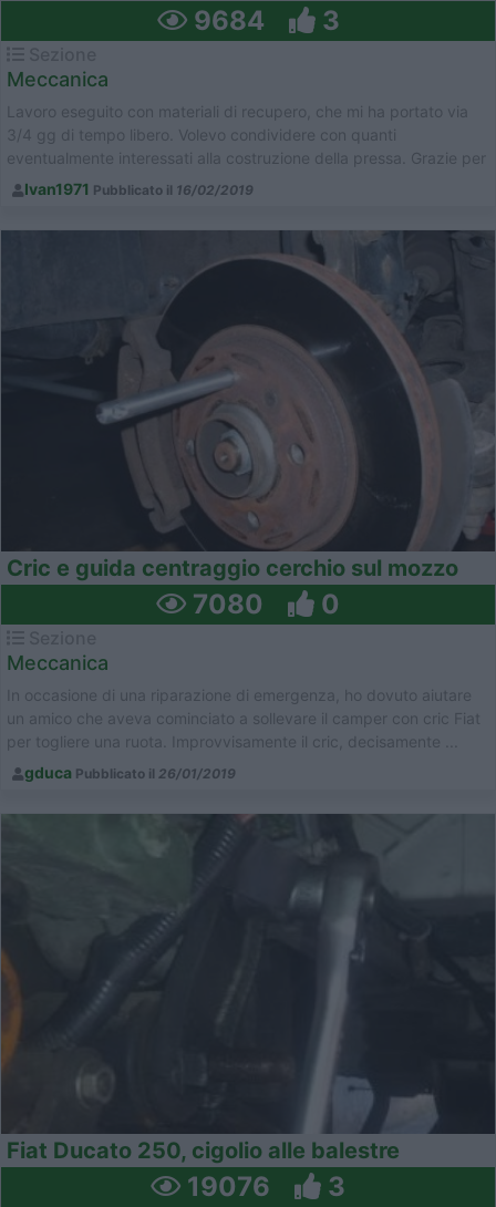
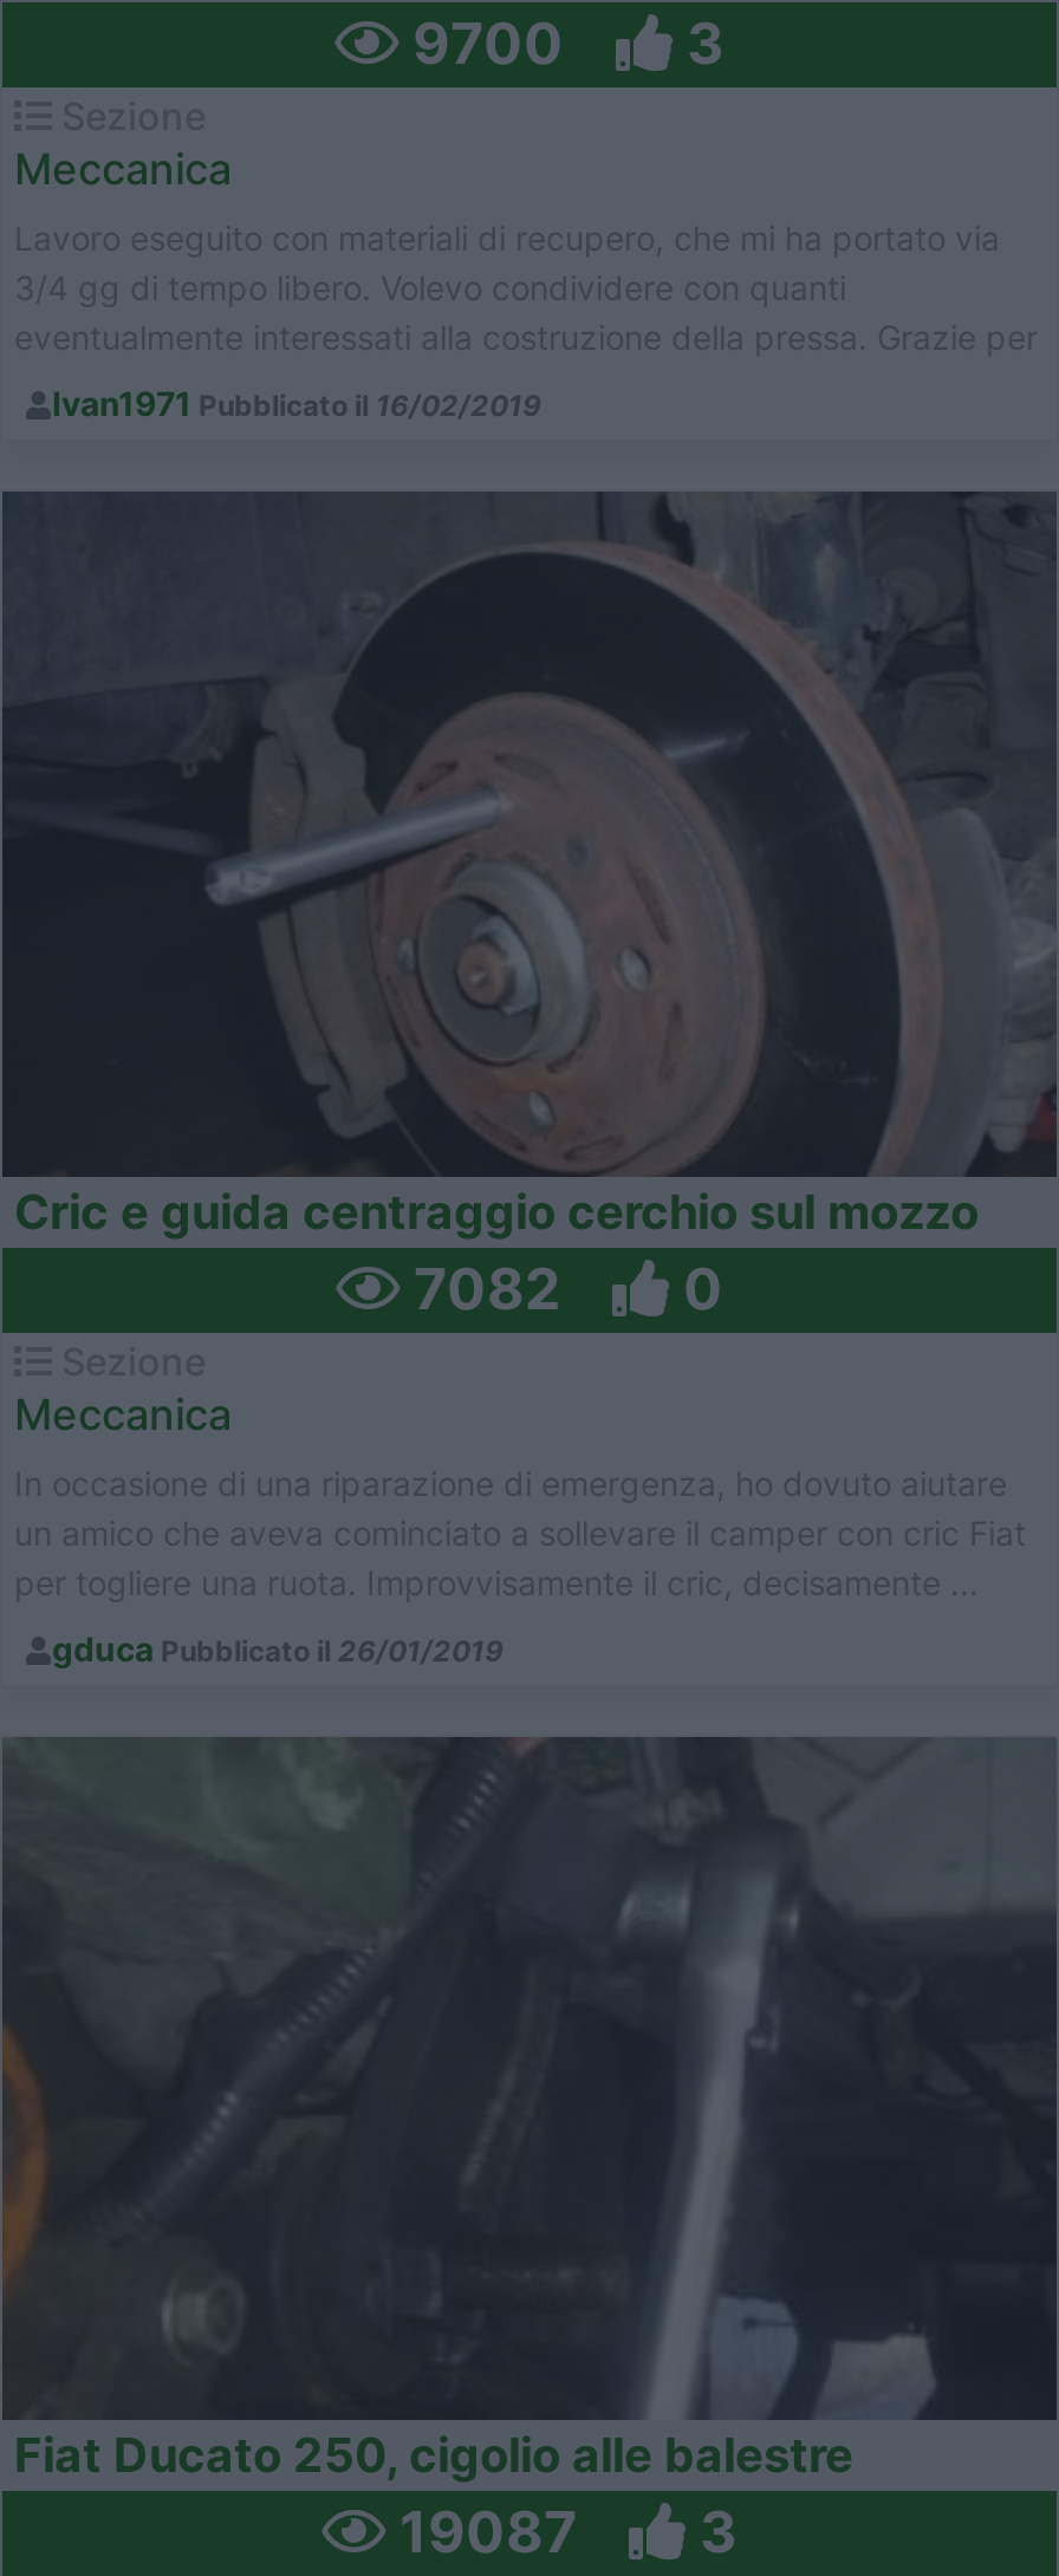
- 9684 3
+ 9700 3

- 7080
+ 7082

- 19076 3
+ 19087 3
